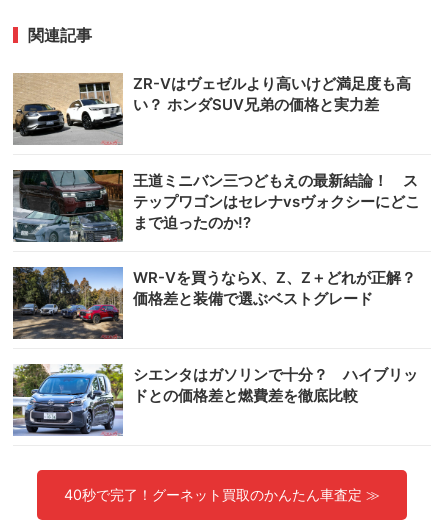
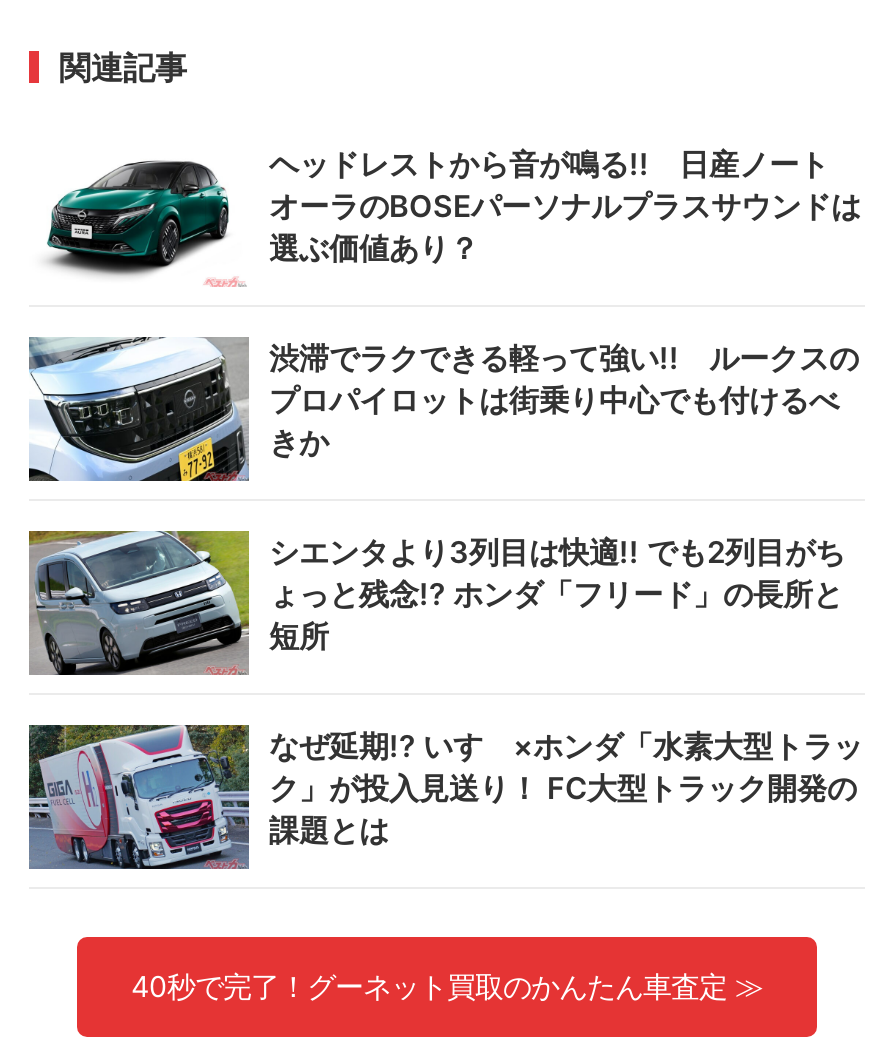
- [image]
- ZR-Vはヴェゼルより高いけど満足度も高
- い？ ホンダSUV兄弟の価格と実力差
+ [image]
+ ヘッドレストから音が鳴る!! 日産ノート
+ オーラのBOSEパーソナルプラスサウンドは
+ 選ぶ価値あり？

- [image]
- 王道ミニバン三つどもえの最新結論！ ス
- テップワゴンはセレナvsヴォクシーにどこ
- まで迫ったのか!?
+ [image]
+ 渋滞でラクできる軽って強い!! ルークスの
+ プロパイロットは街乗り中心でも付けるべ
+ きか

- [image]
- WR-Vを買うならX、Z、Z＋どれが正解？
- 価格差と装備で選ぶベストグレード
+ [image]
+ シエンタより3列目は快適!! でも2列目がち
+ ょっと残念!? ホンダ「フリード」の長所と
+ 短所

- [image]
- シエンタはガソリンで十分？ ハイブリッ
- ドとの価格差と燃費差を徹底比較
+ [image]
+ なぜ延期!? いすゞ×ホンダ「水素大型トラッ
+ ク」が投入見送り！ FC大型トラック開発の
+ 課題とは
